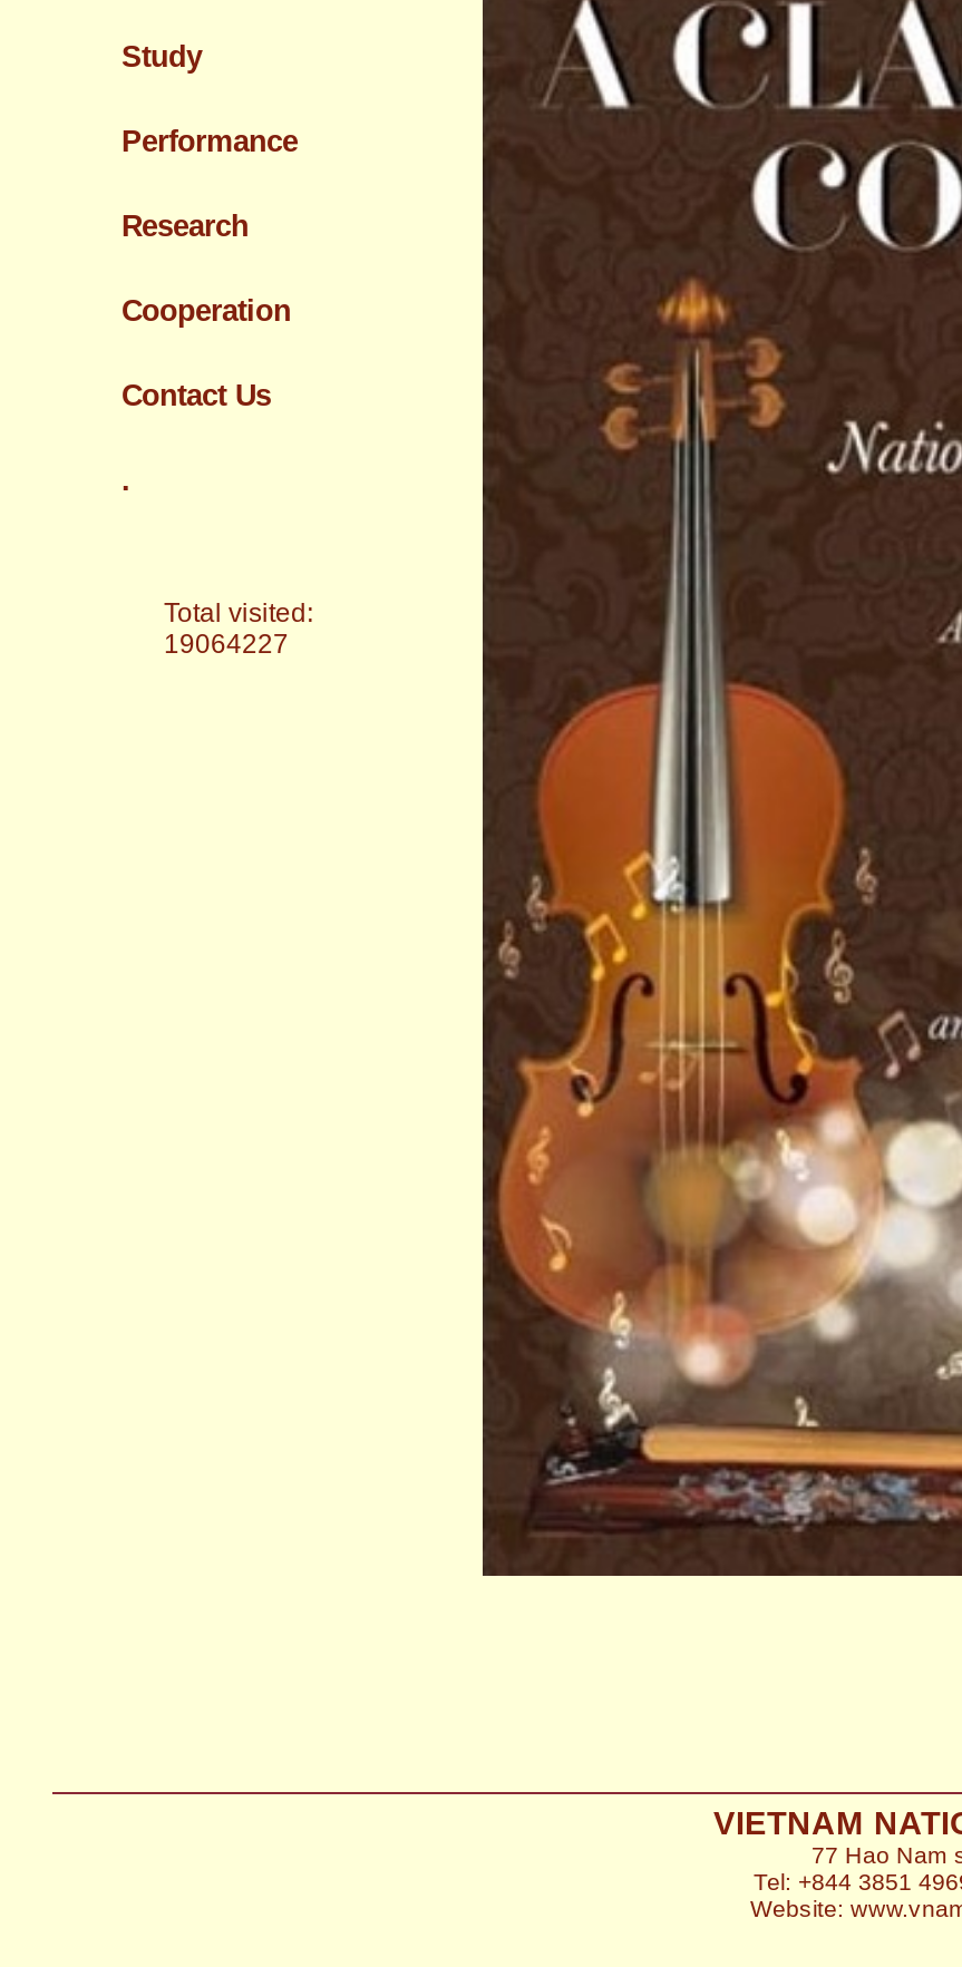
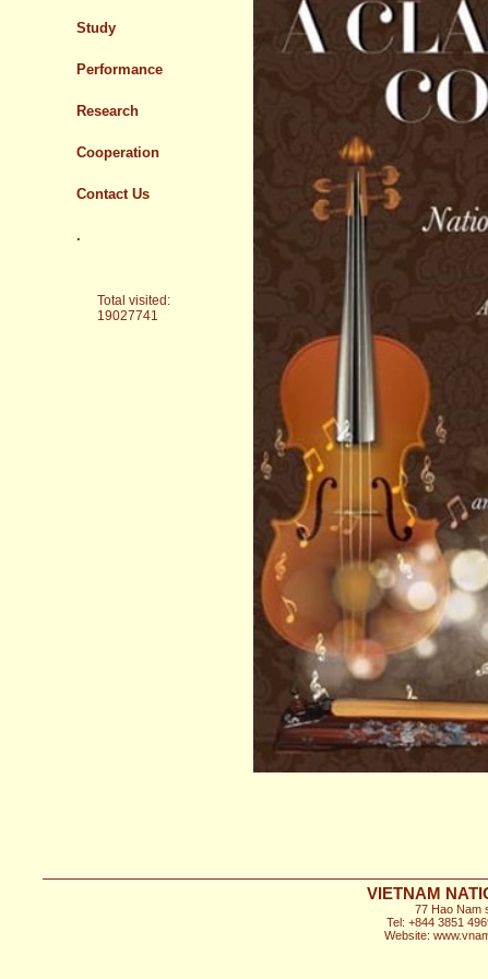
- 19064227
+ 19027741
